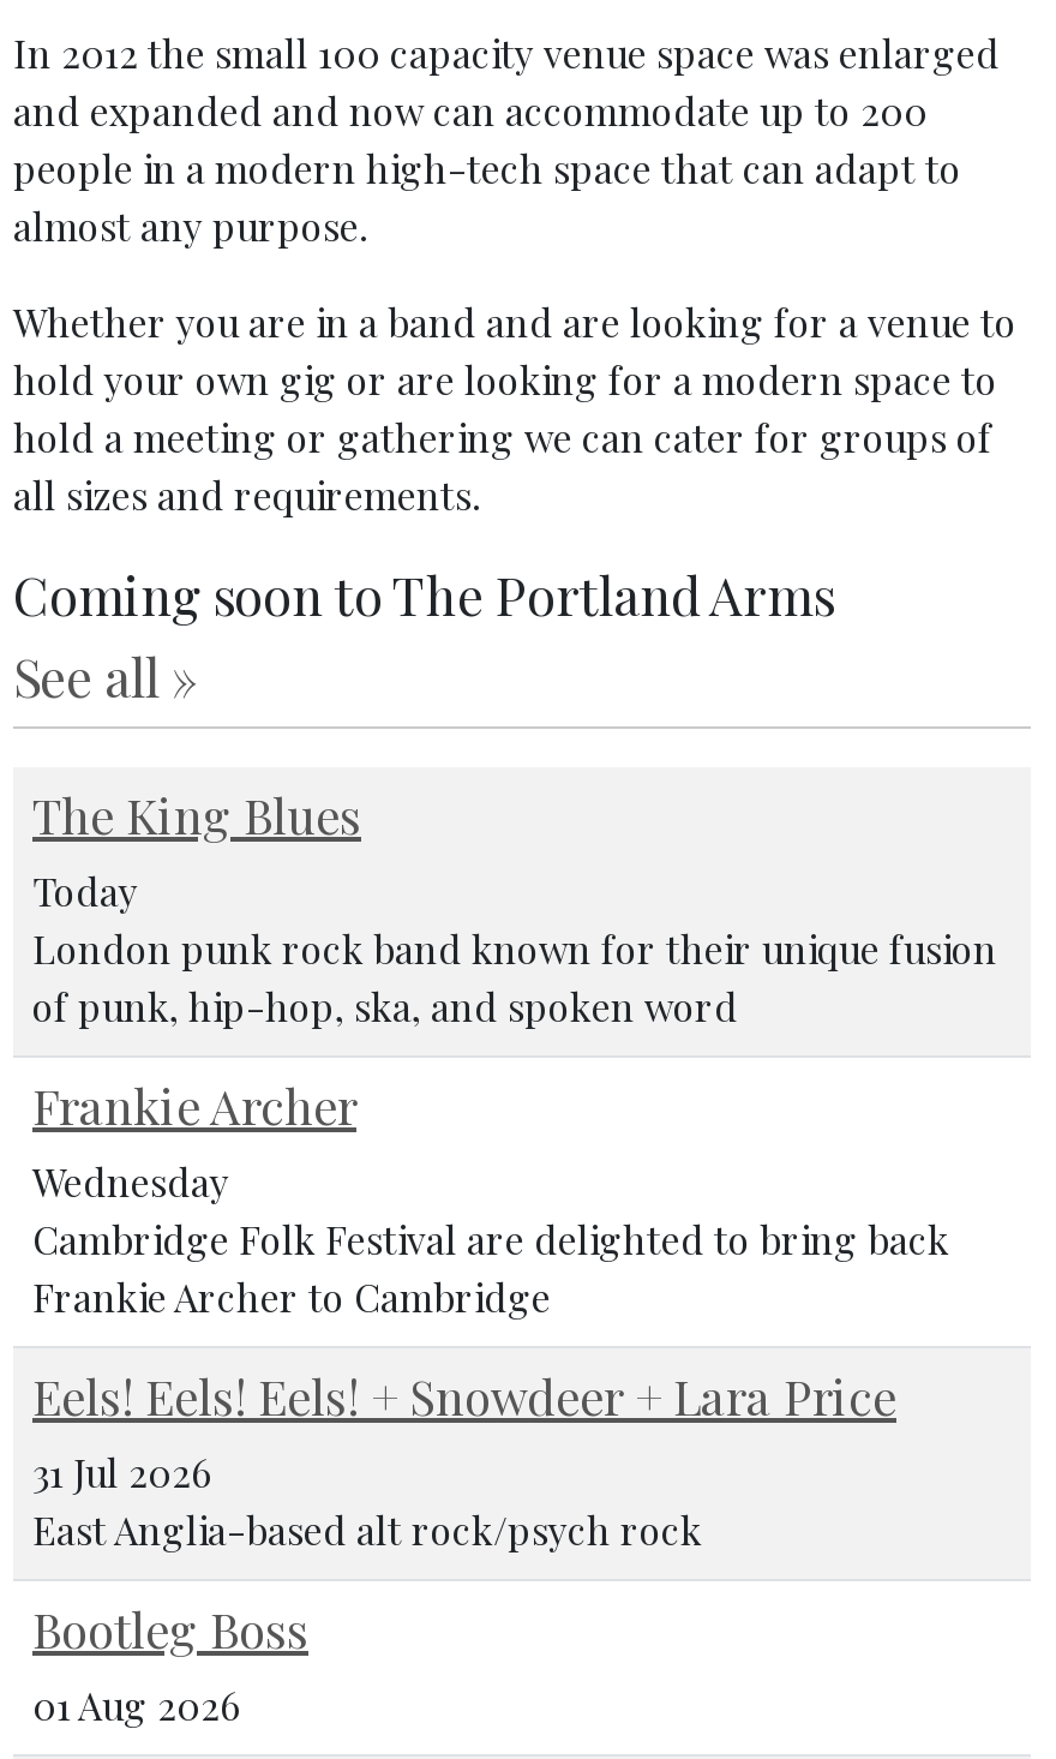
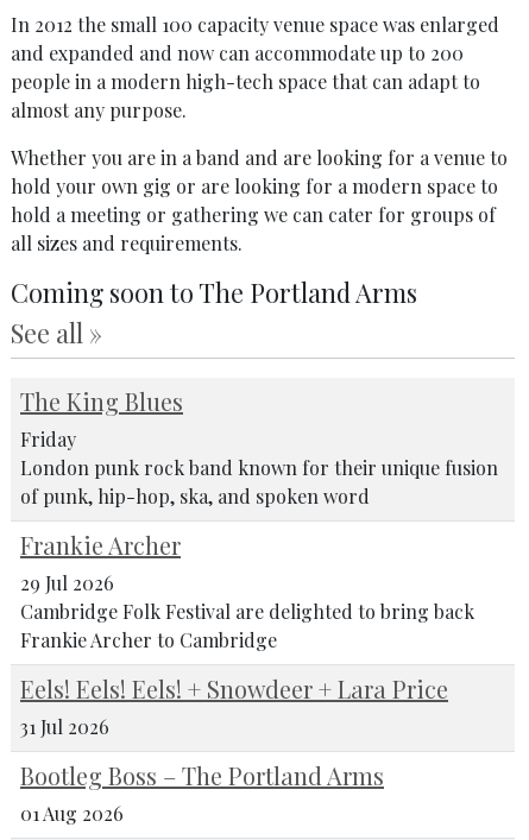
- Today
+ Friday

- Wednesday
+ 29 Jul 2026

- East Anglia-based alt rock/psych rock
- Bootleg Boss
+ Bootleg Boss – The Portland Arms
